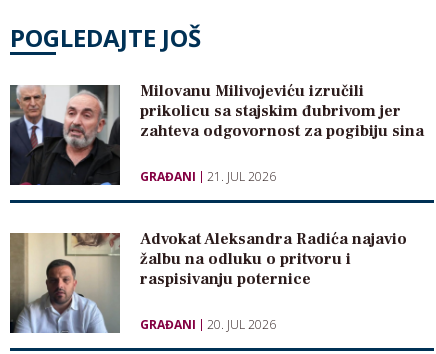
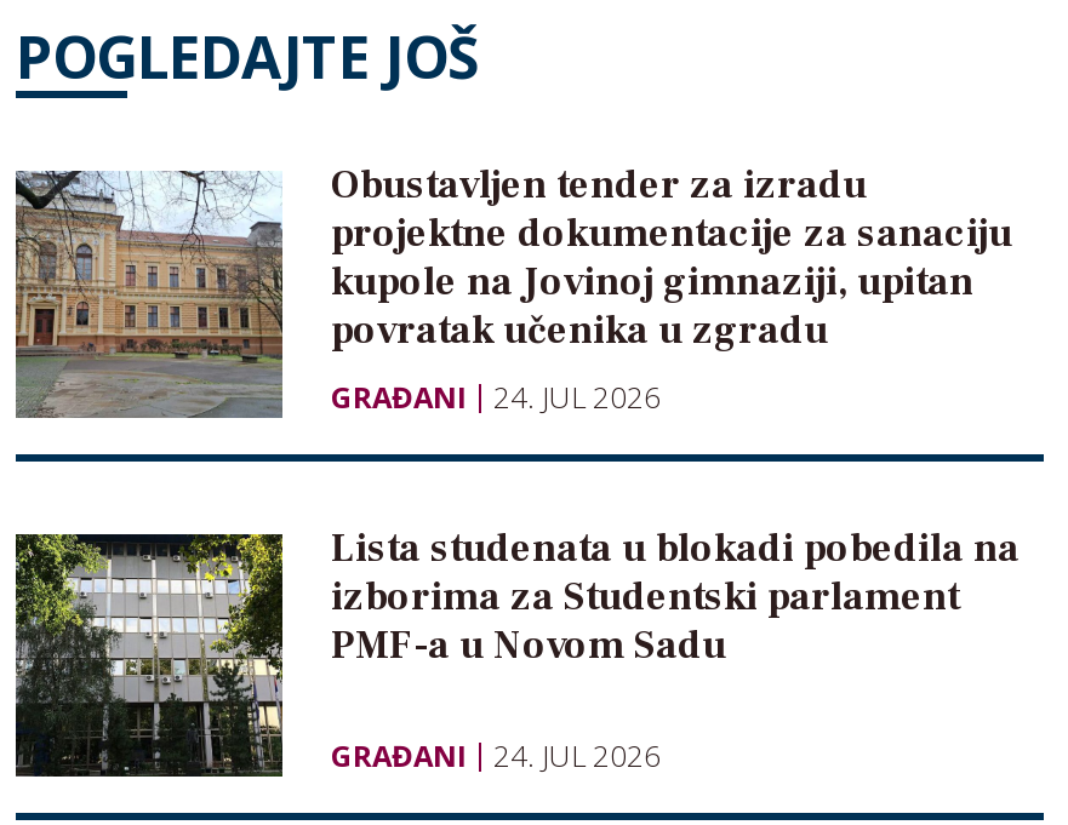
- [image]
- Milovanu Milivojeviću izručili
- prikolicu sa stajskim đubrivom jer
- zahteva odgovornost za pogibiju sina
+ [image]
+ Obustavljen tender za izradu
+ projektne dokumentacije za sanaciju
+ kupole na Jovinoj gimnaziji, upitan
+ povratak učenika u zgradu

- GRAĐANI 21. JUL 2026
+ GRAĐANI 24. JUL 2026

- [image]
- Advokat Aleksandra Radića najavio
- žalbu na odluku o pritvoru i
- raspisivanju poternice
+ [image]
+ Lista studenata u blokadi pobedila na
+ izborima za Studentski parlament
+ PMF-a u Novom Sadu

- GRAĐANI 20. JUL 2026
+ GRAĐANI 24. JUL 2026
